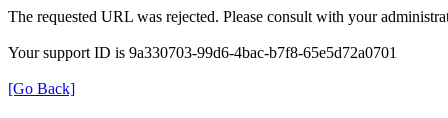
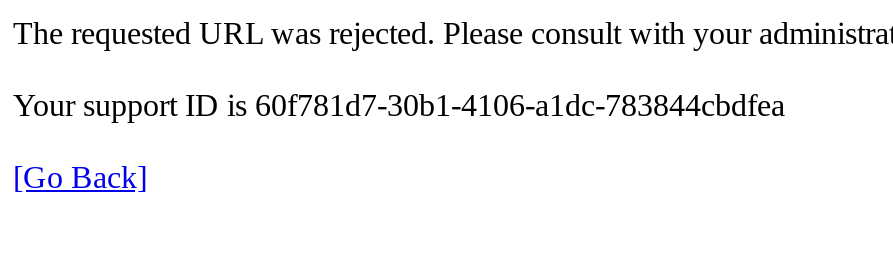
- Your support ID is 9a330703-99d6-4bac-b7f8-65e5d72a0701
+ Your support ID is 60f781d7-30b1-4106-a1dc-783844cbdfea
